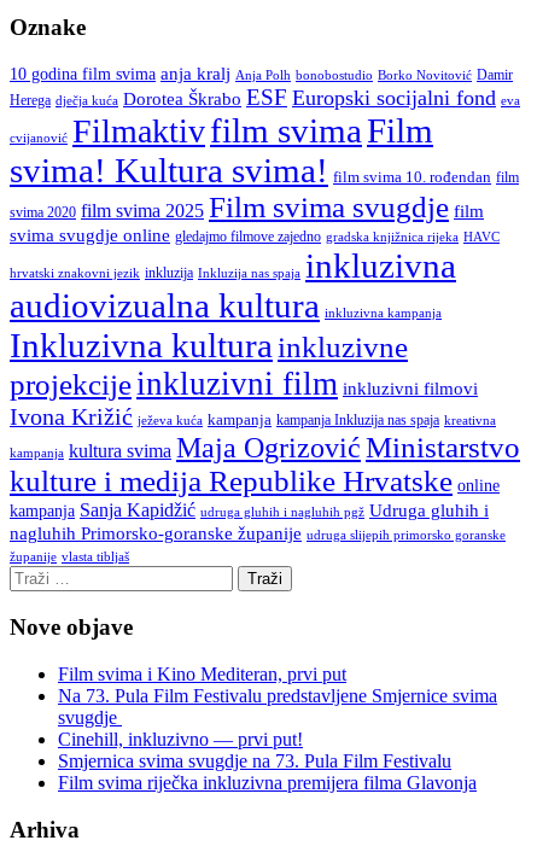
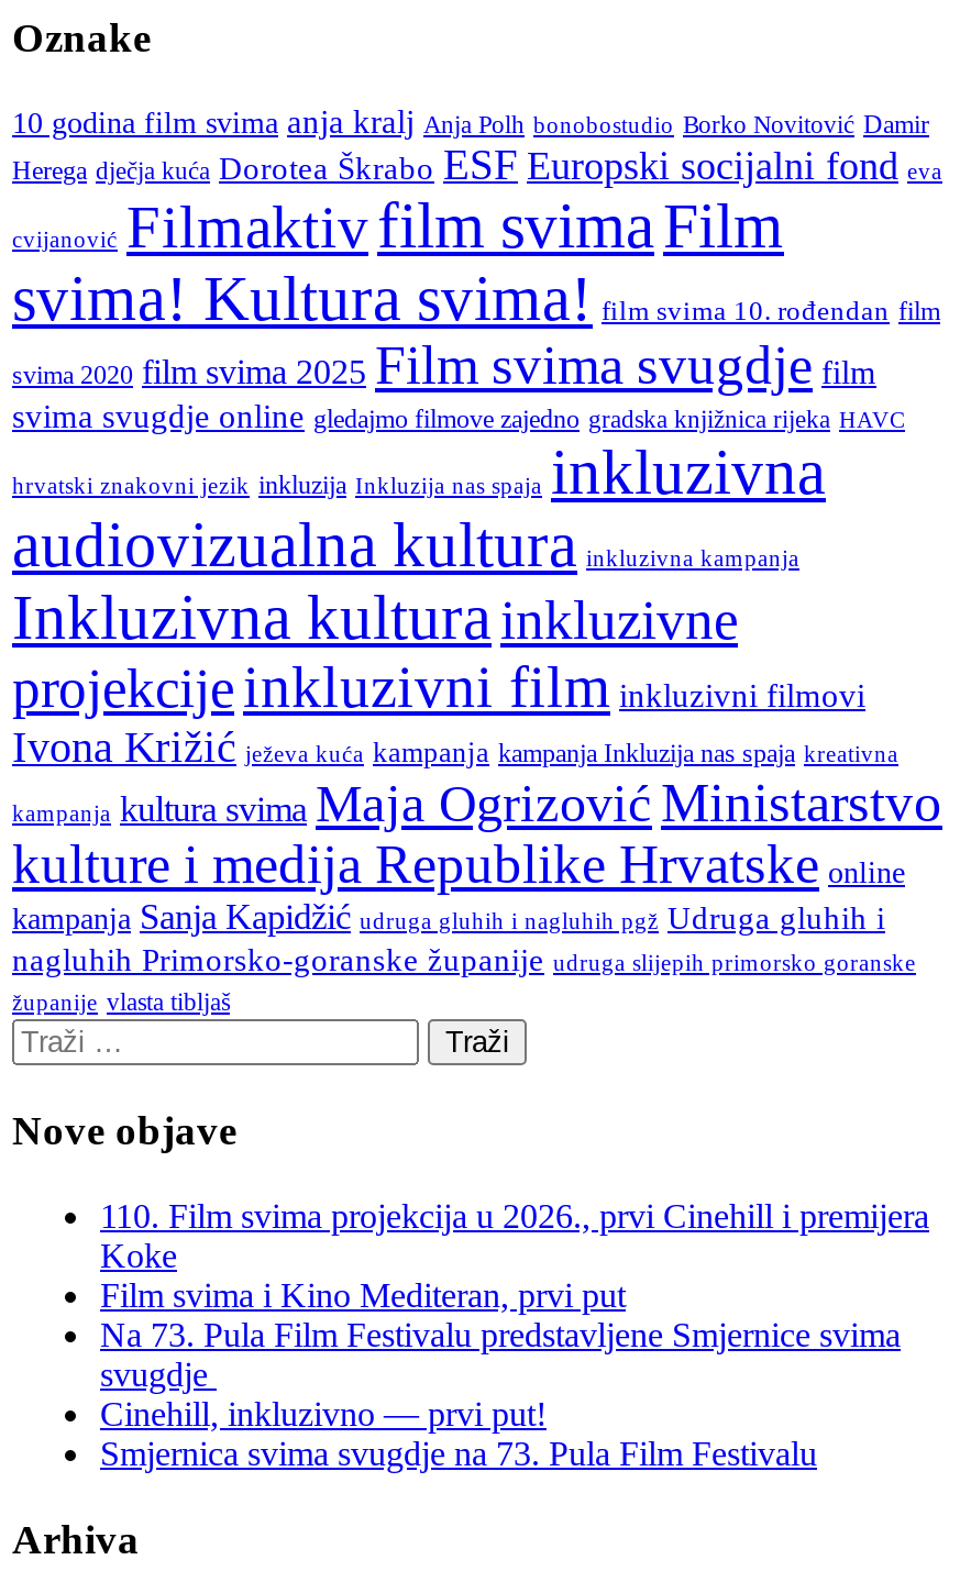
+ 110. Film svima projekcija u 2026., prvi Cinehill i premijera
+ Koke

moved down: Film svima i Kino Mediteran, prvi put | Na 73. Pula Film Festivalu predstavljene Smjernice svima | svugdje | Cinehill, inkluzivno — prvi put! | Smjernica svima svugdje na 73. Pula Film Festivalu

- Film svima riječka inkluzivna premijera filma Glavonja
